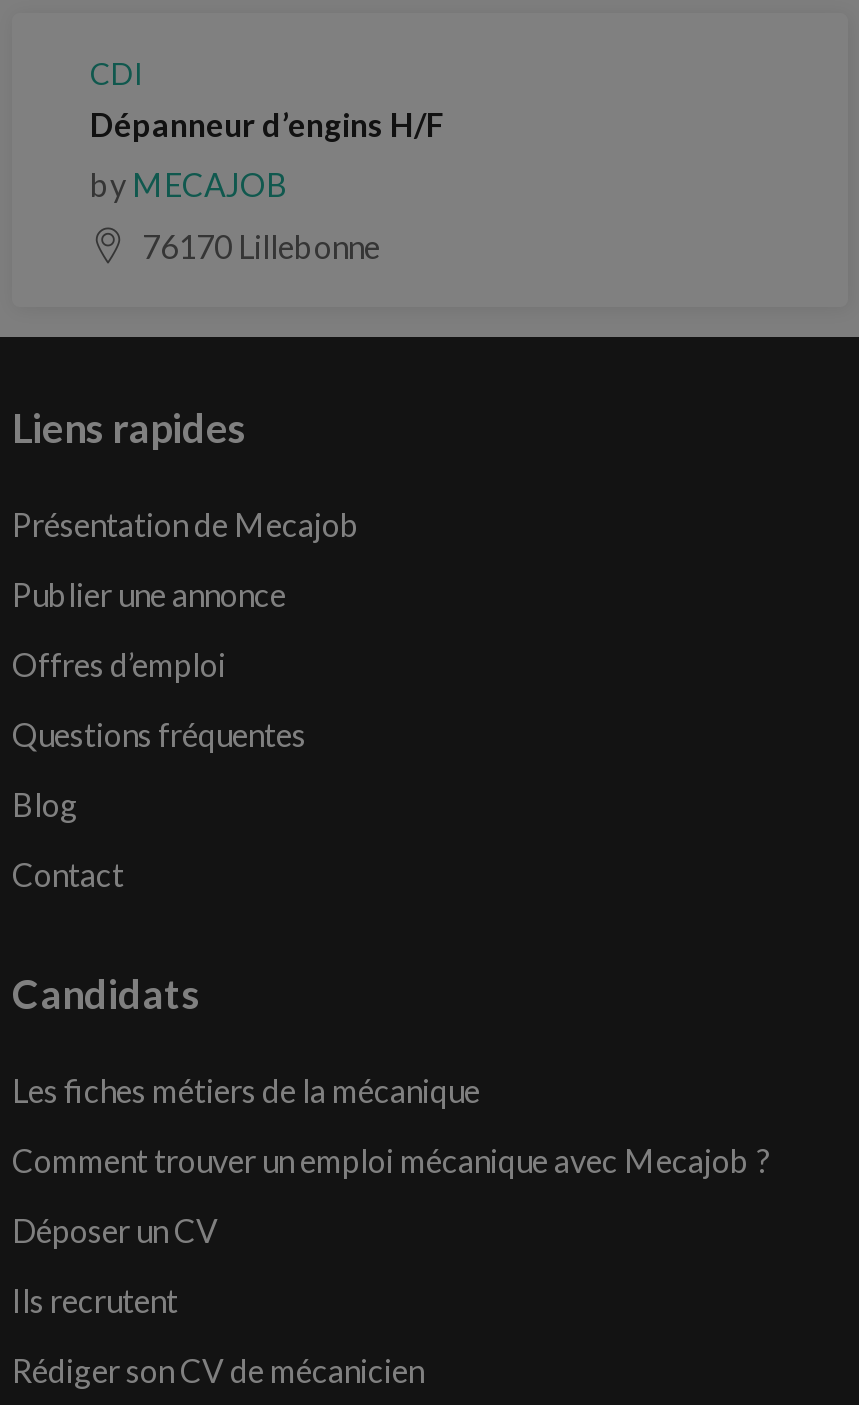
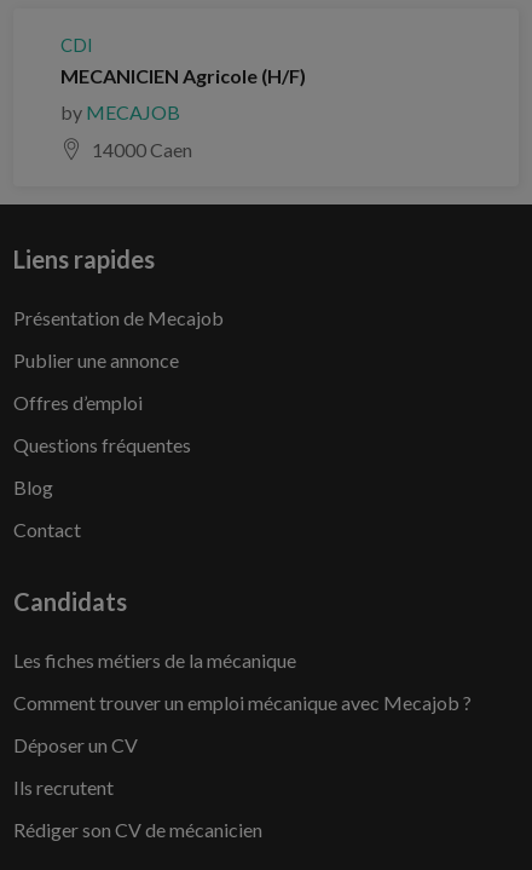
- Dépanneur d’engins H/F
+ MECANICIEN Agricole (H/F)

- 76170 Lillebonne
+ 14000 Caen
